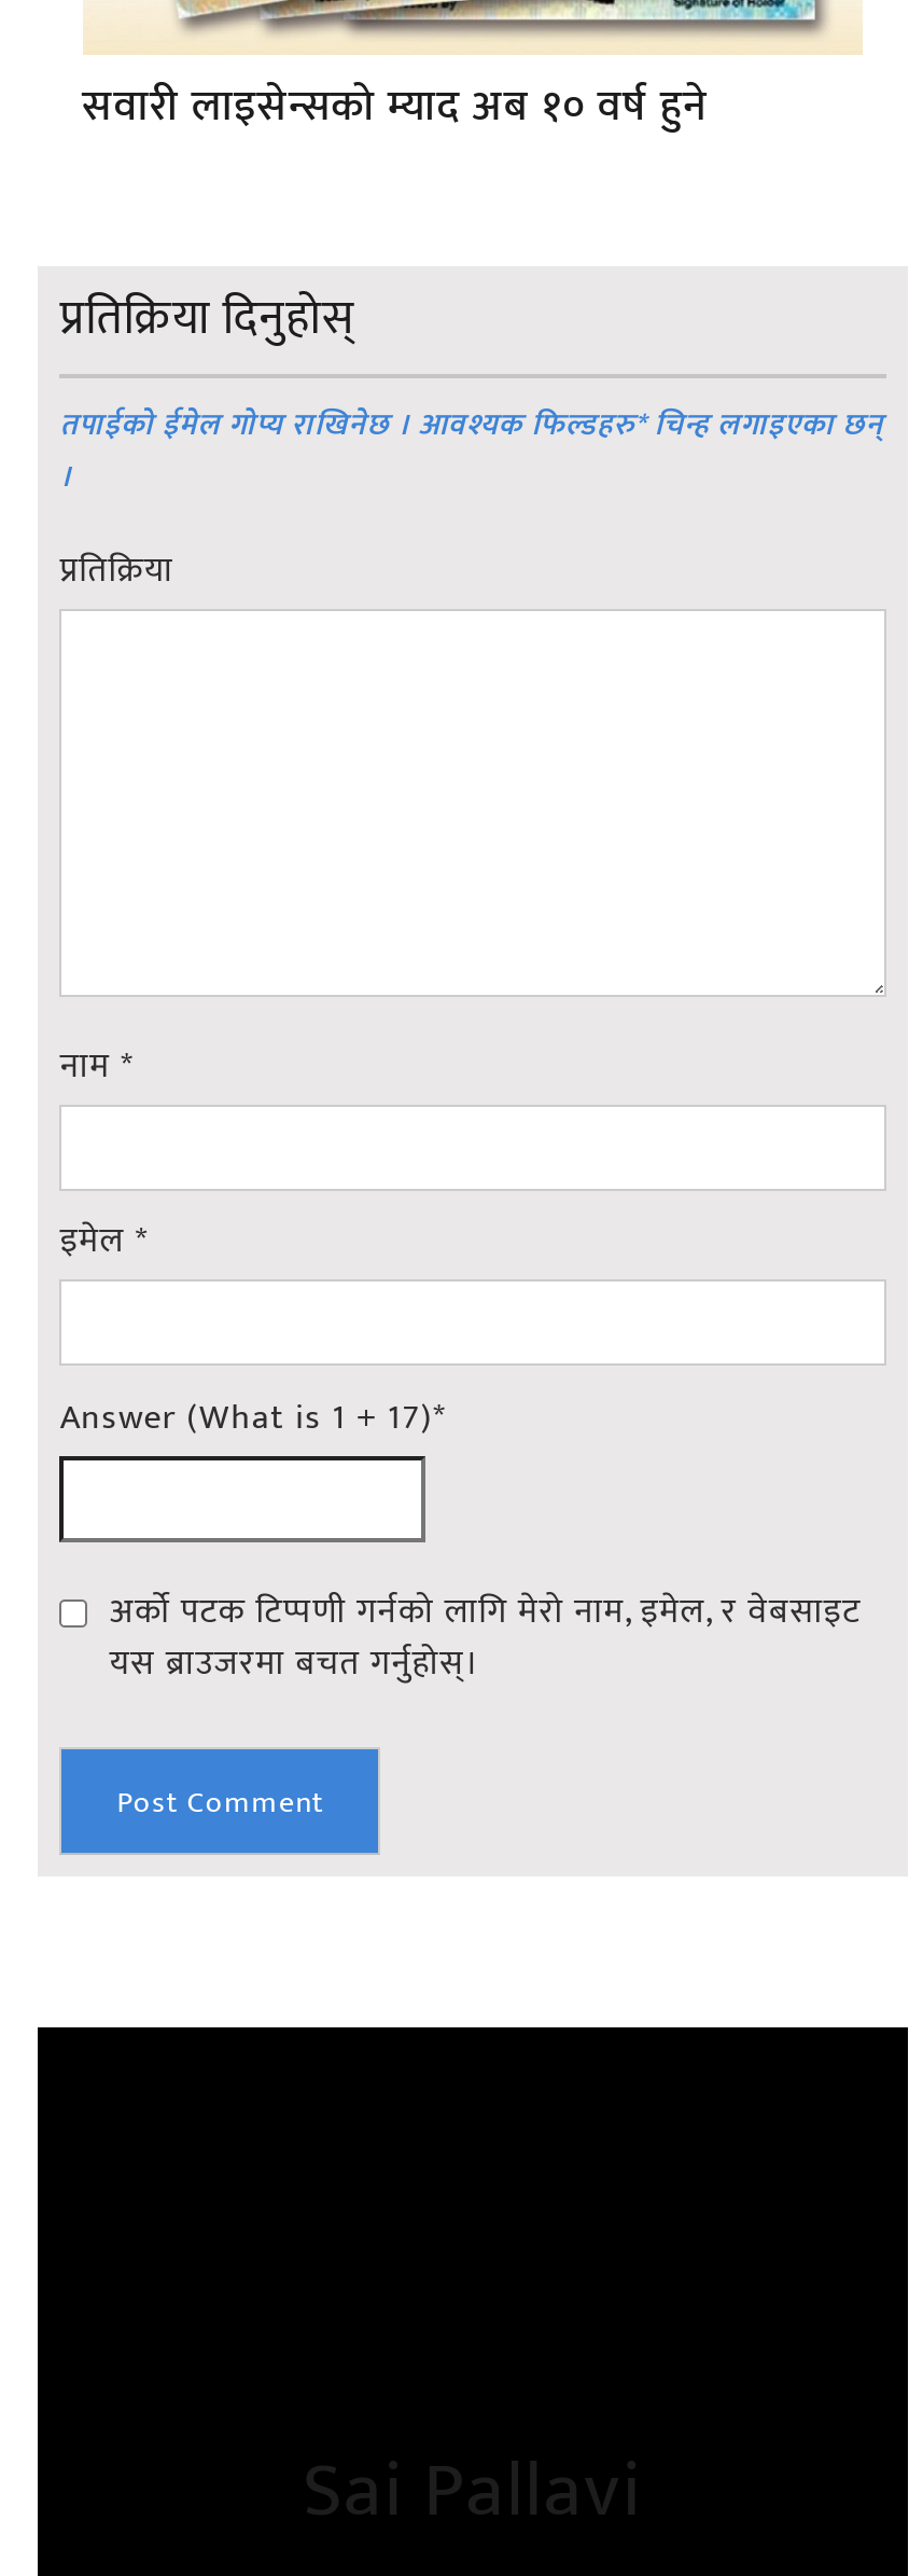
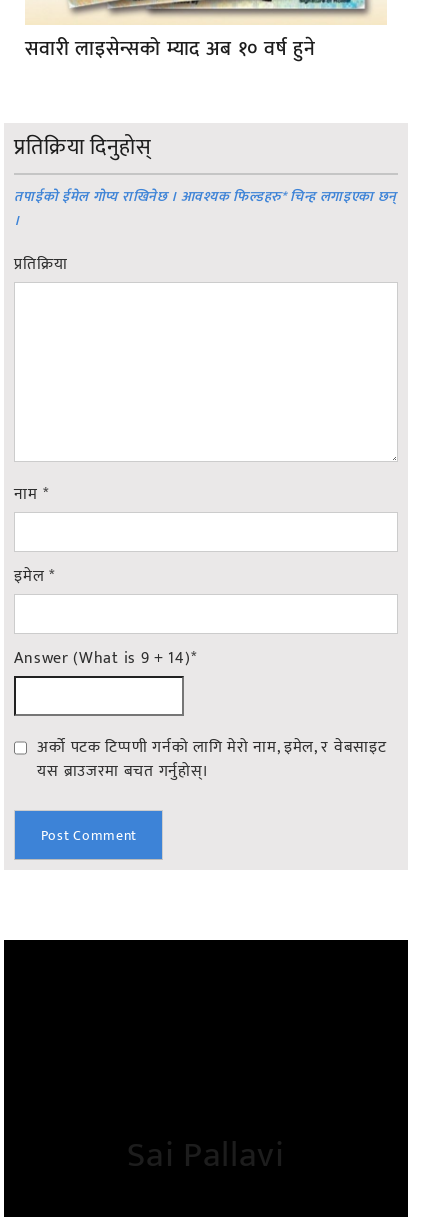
- Answer (What is 1 + 17)*
+ Answer (What is 9 + 14)*
